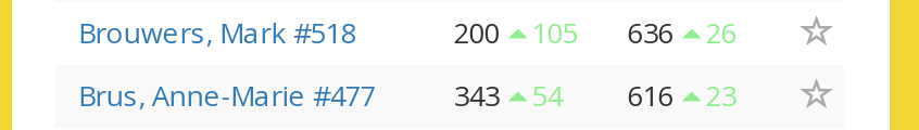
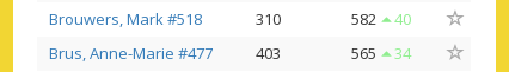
- 200
- 105
- 636
- 26
+ 310
+ 582
+ 40

- 343
- 54
- 616
- 23
+ 403
+ 565
+ 34
